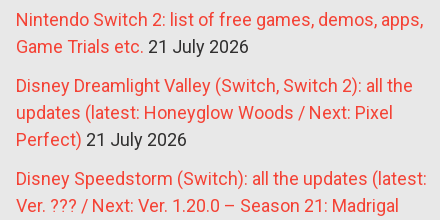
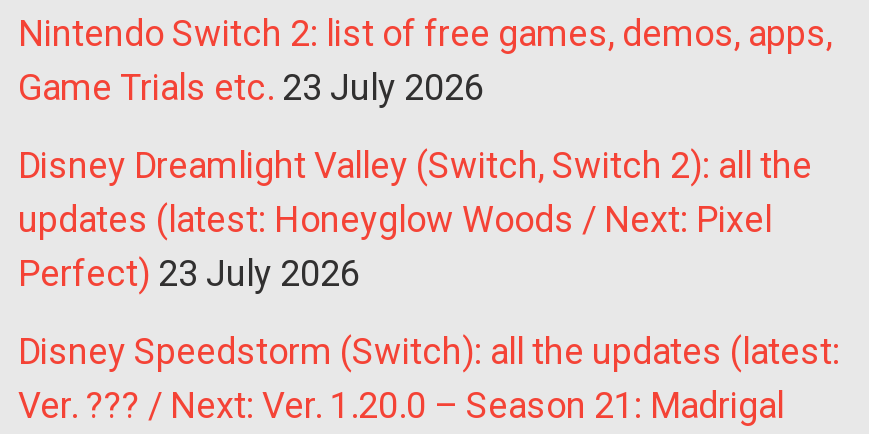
- Game Trials etc. 21 July 2026
+ Game Trials etc. 23 July 2026

- Perfect) 21 July 2026
+ Perfect) 23 July 2026
